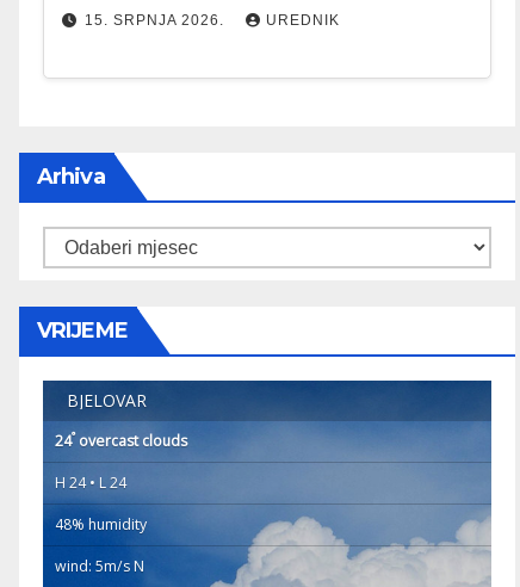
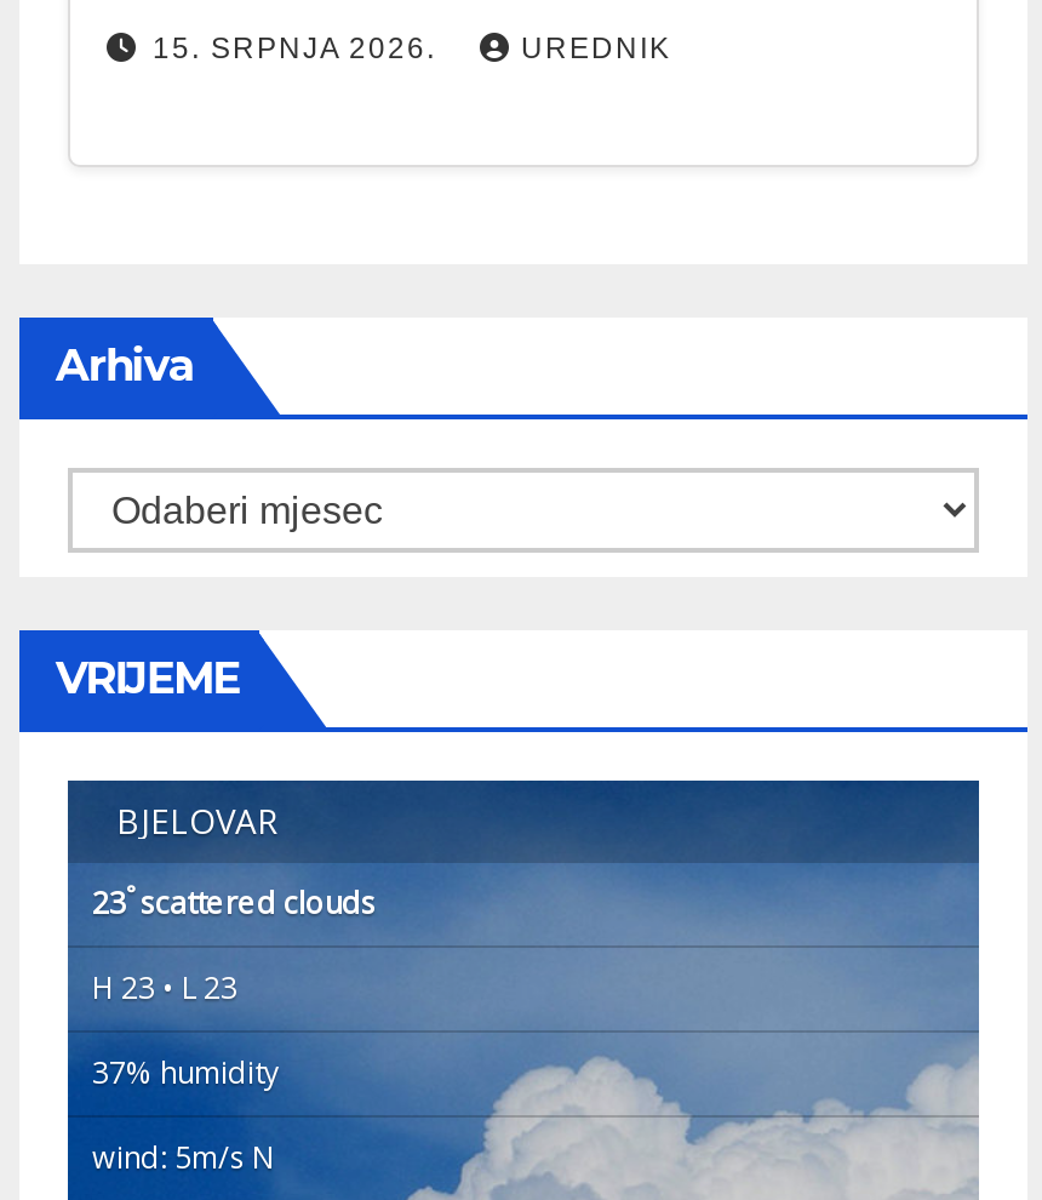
- 24°overcast clouds
+ 23°scattered clouds

- H 24 • L 24
+ H 23 • L 23

- 48% humidity
+ 37% humidity
